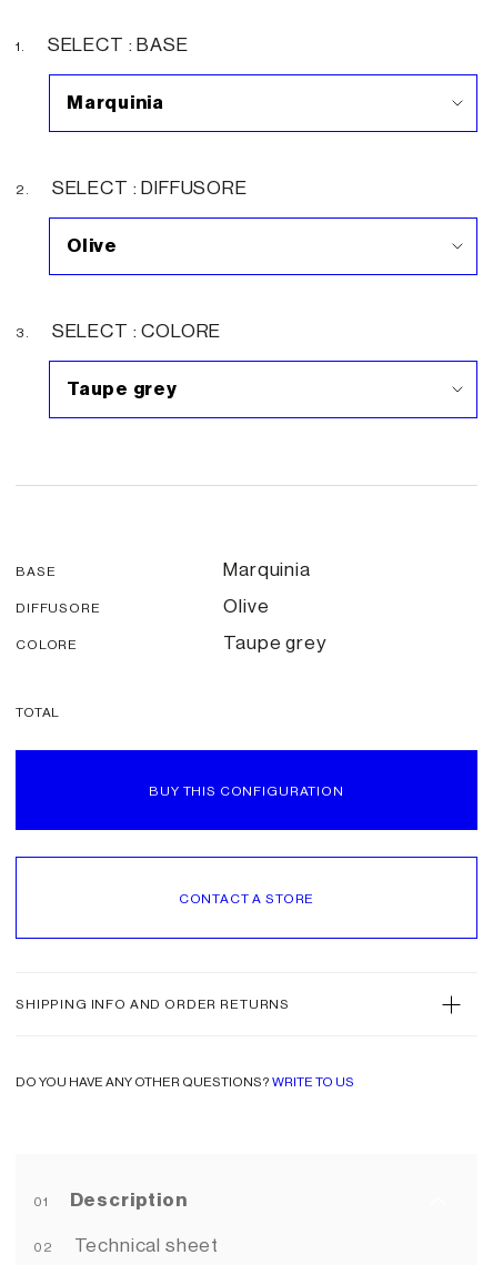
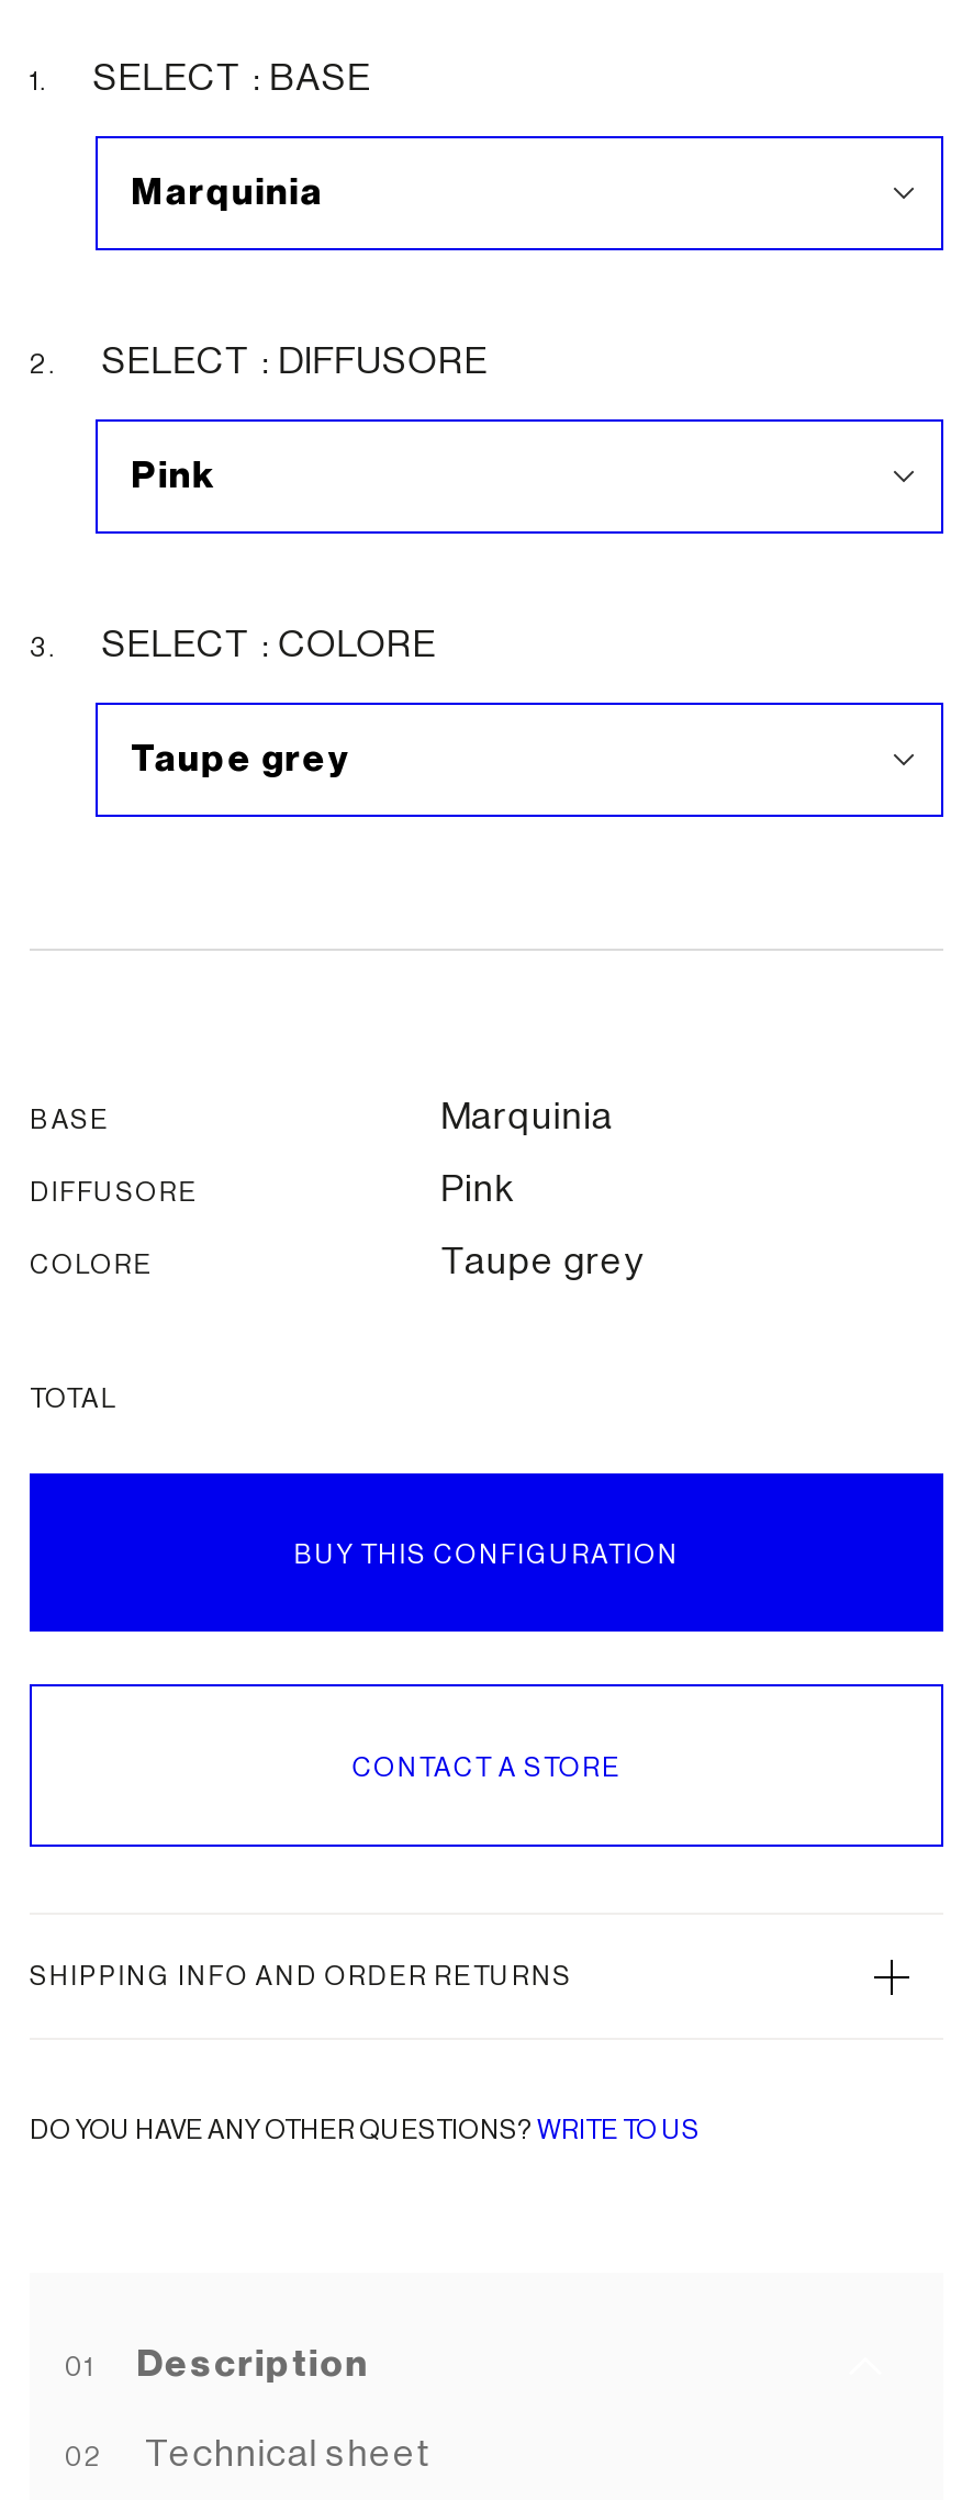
- Olive
+ Pink

- Olive
+ Pink
